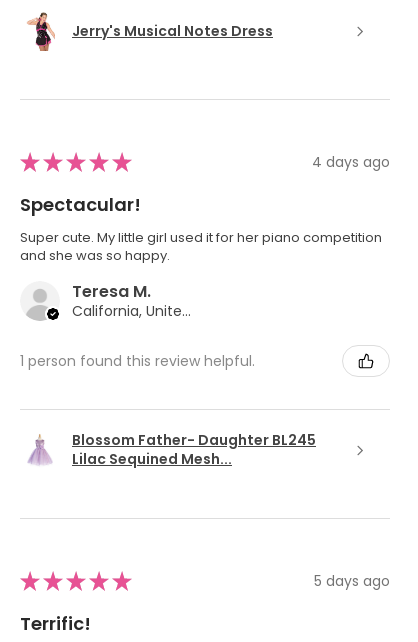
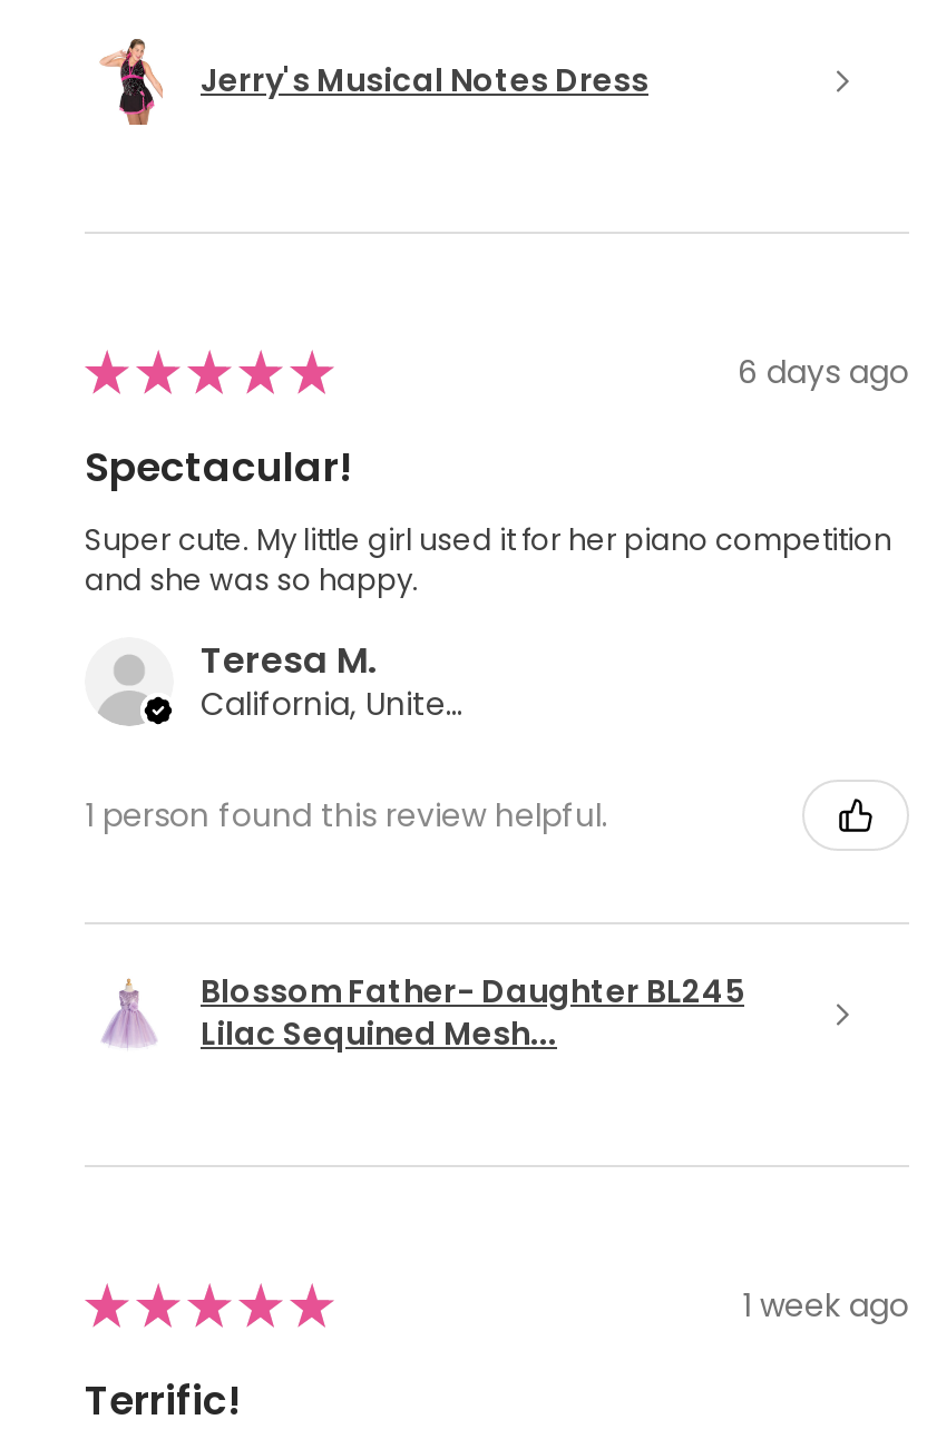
- 4 days ago
+ 6 days ago

- 5 days ago
+ 1 week ago
